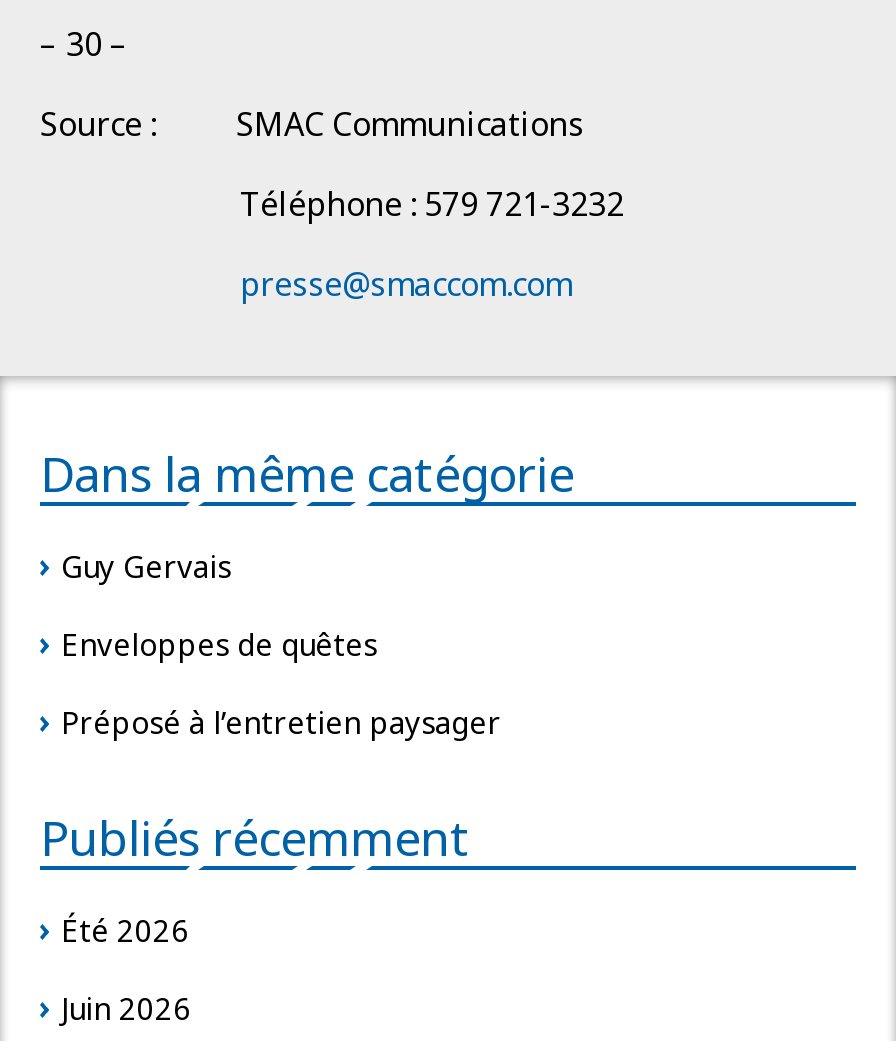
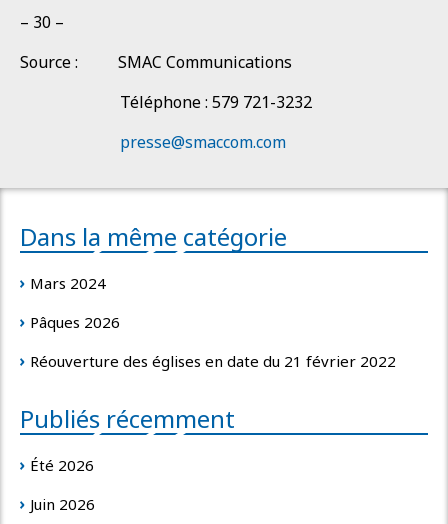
- Guy Gervais
+ Mars 2024

- Enveloppes de quêtes
+ Pâques 2026

- Préposé à l’entretien paysager
+ Réouverture des églises en date du 21 février 2022
